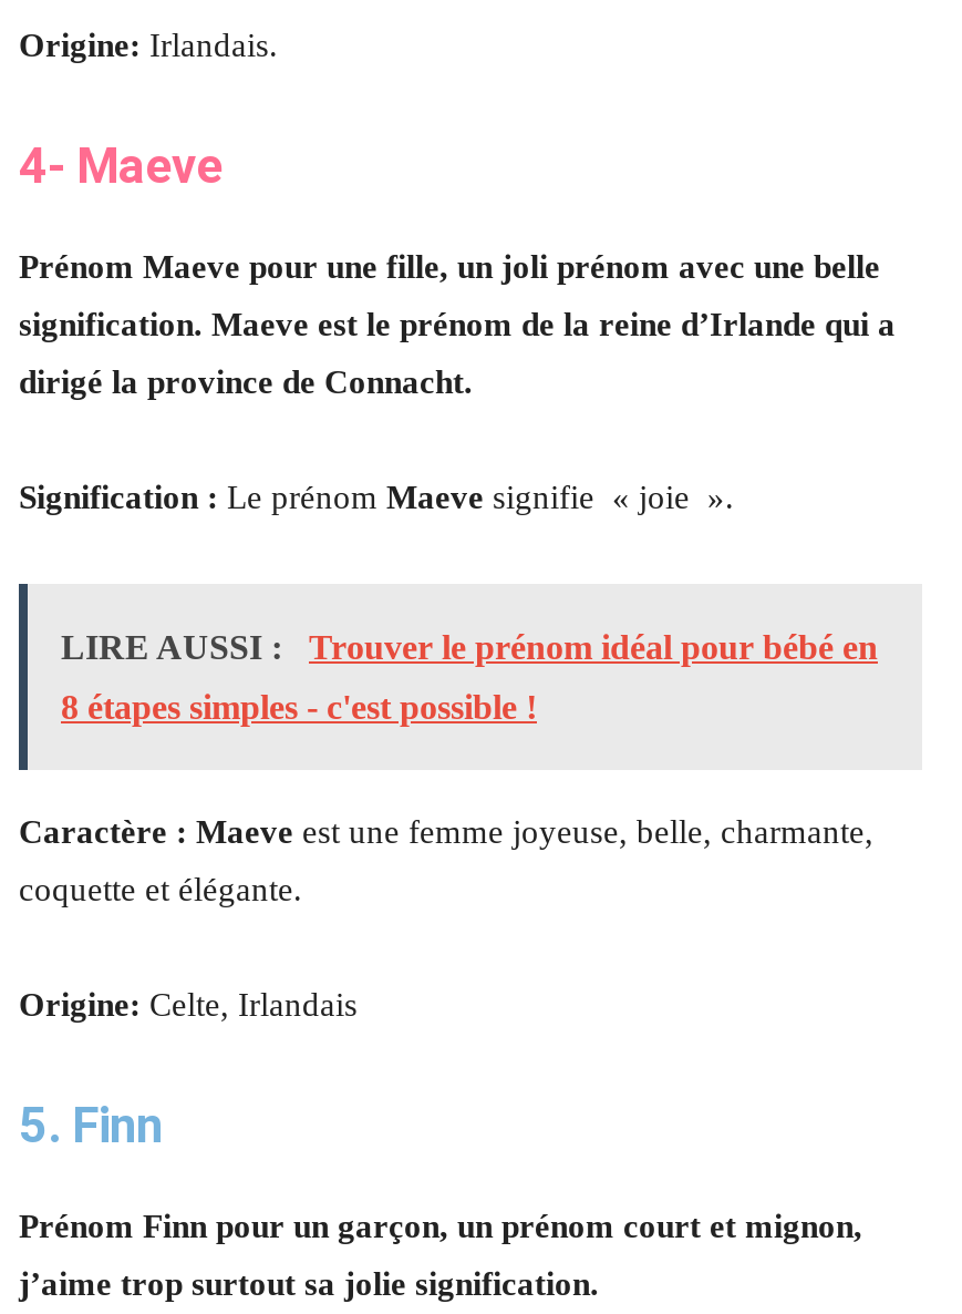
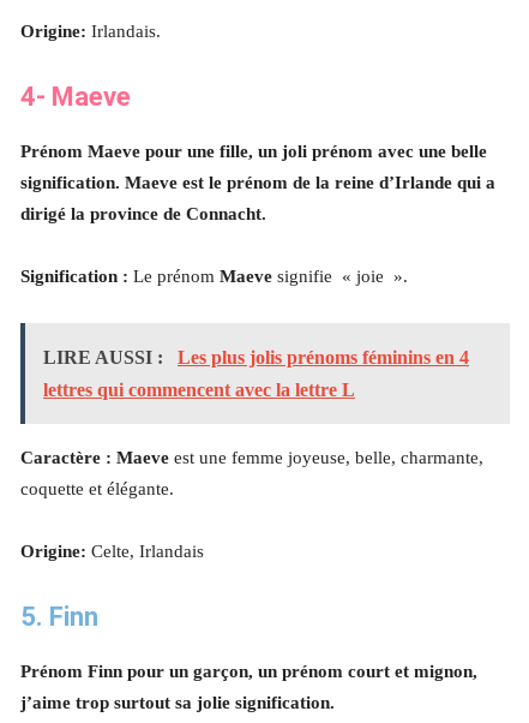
- LIRE AUSSI : Trouver le prénom idéal pour bébé en
+ LIRE AUSSI : Les plus jolis prénoms féminins en 4

- 8 étapes simples - c'est possible !
+ lettres qui commencent avec la lettre L
